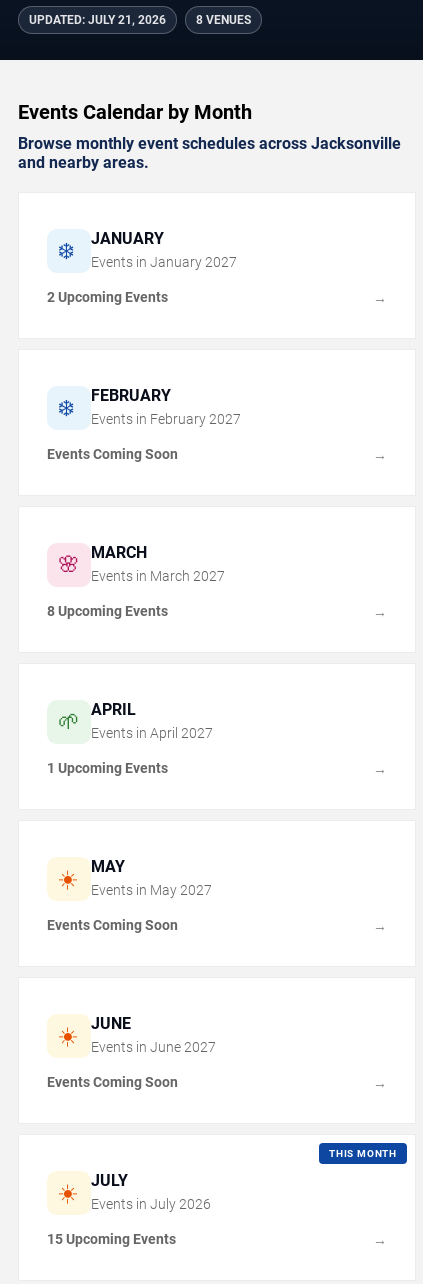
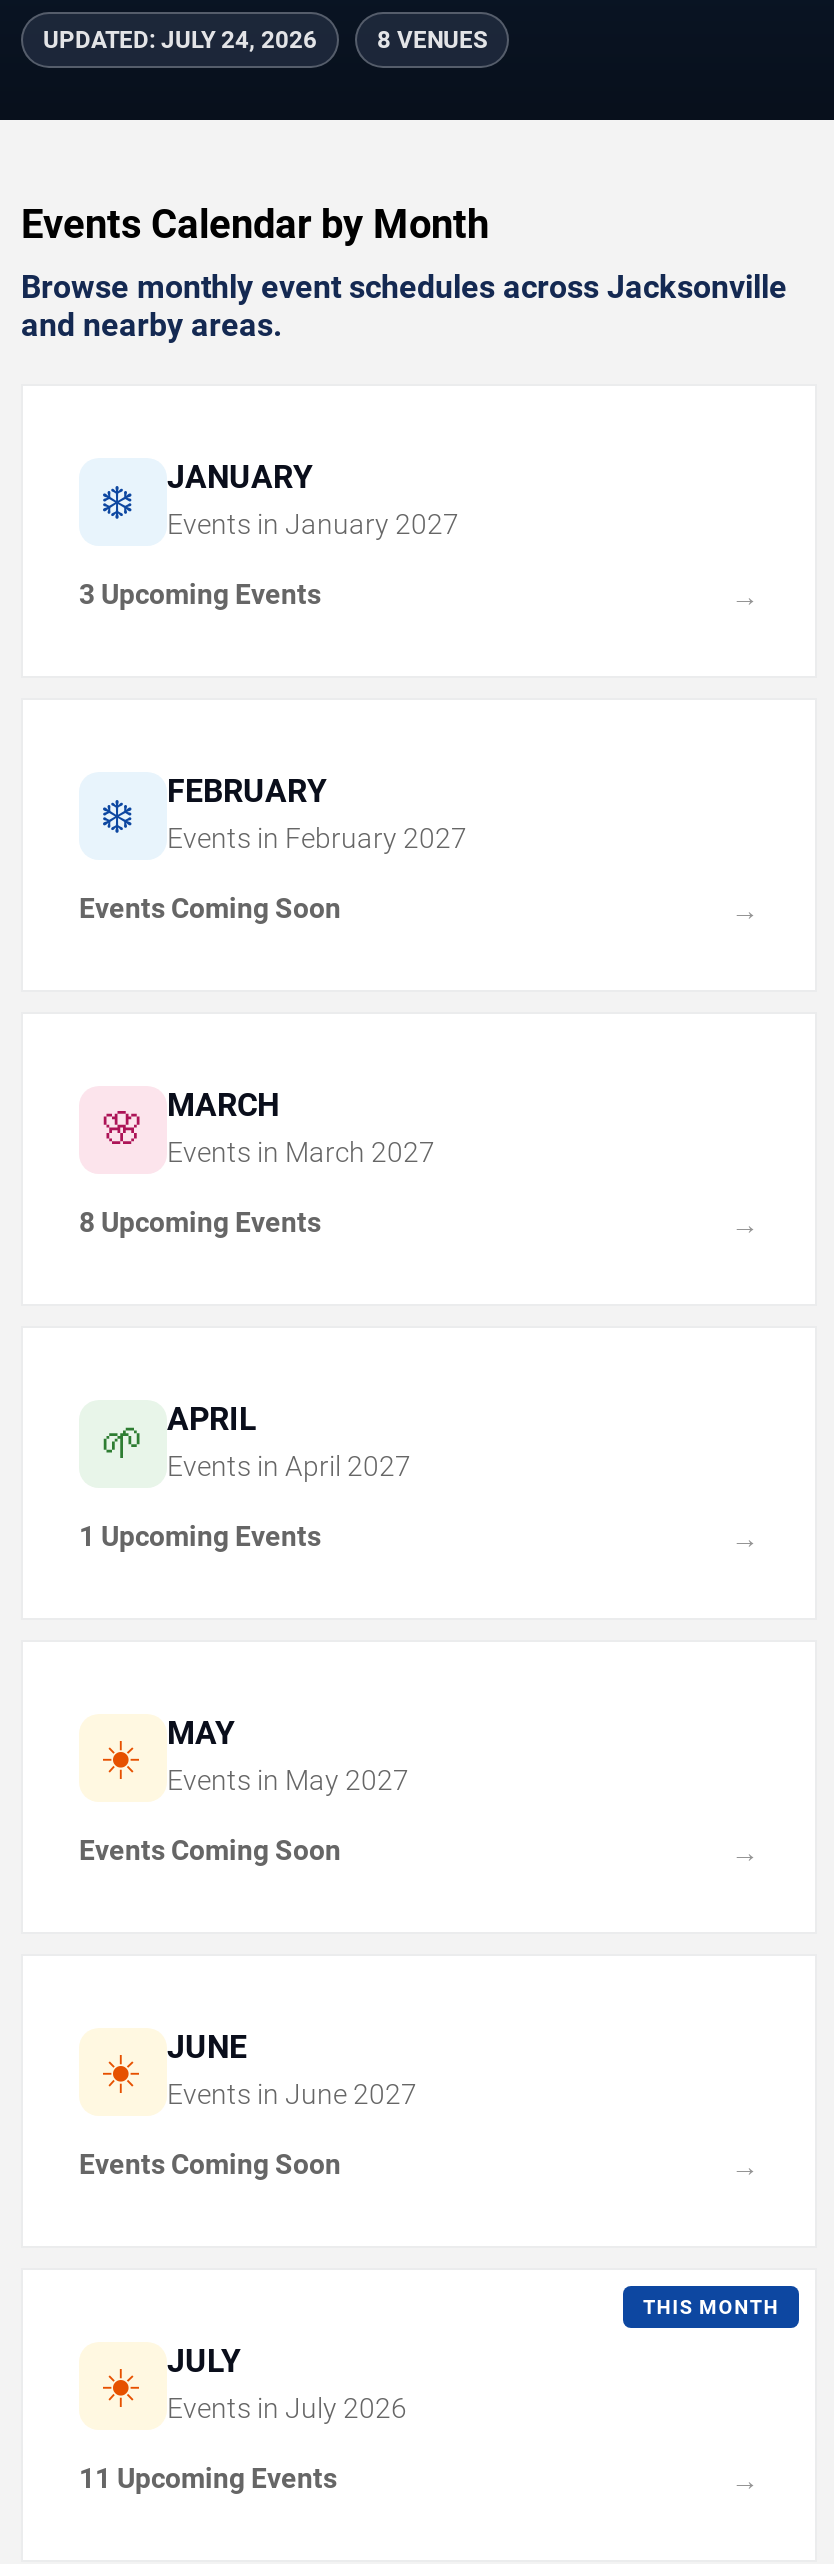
- UPDATED: JULY 21, 2026
+ UPDATED: JULY 24, 2026

- 2 Upcoming Events
+ 3 Upcoming Events

- 15 Upcoming Events
+ 11 Upcoming Events
